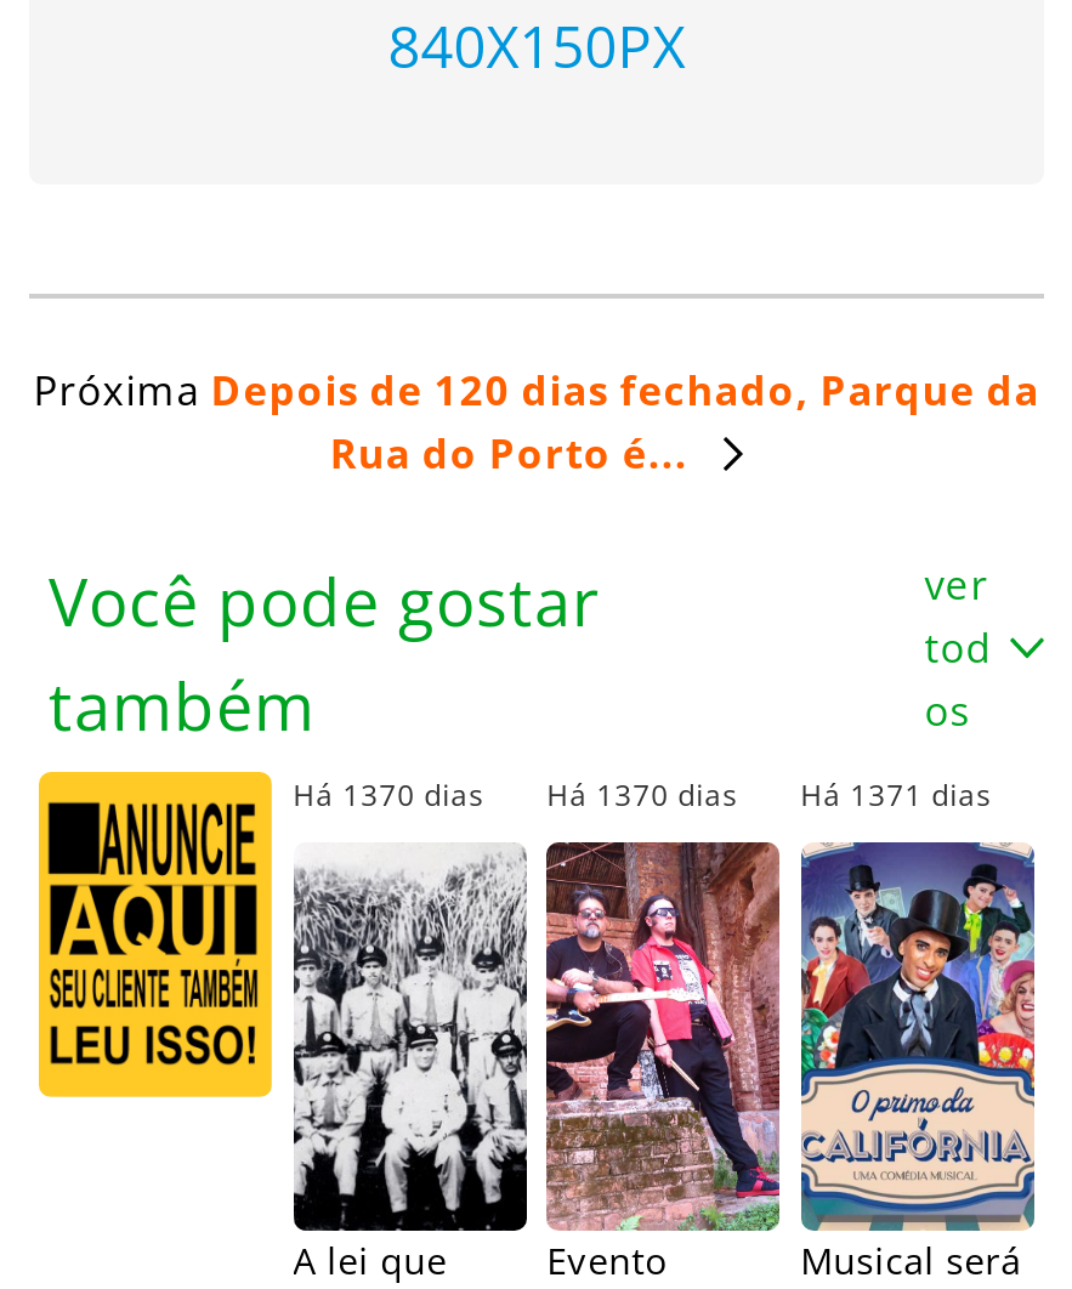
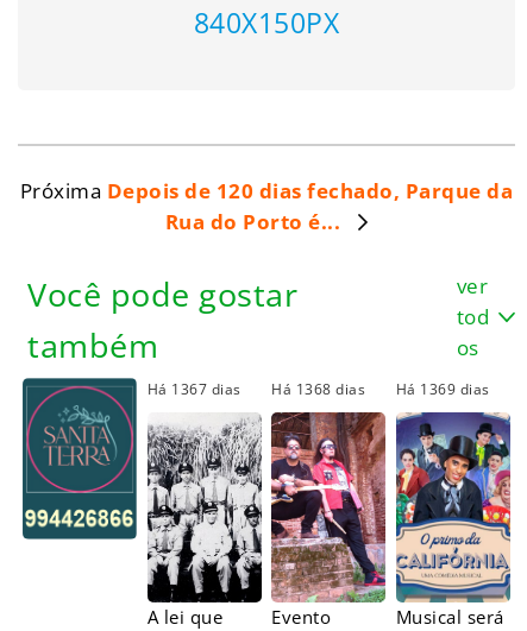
- [image]
- Há 1370 dias
+ [image]
+ Há 1367 dias

- Há 1370 dias
+ Há 1368 dias

- Há 1371 dias
+ Há 1369 dias
